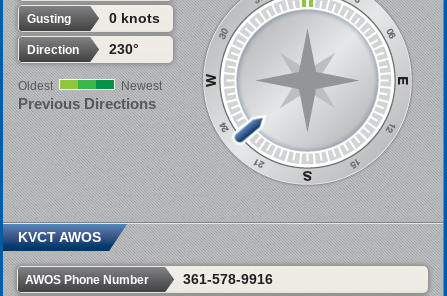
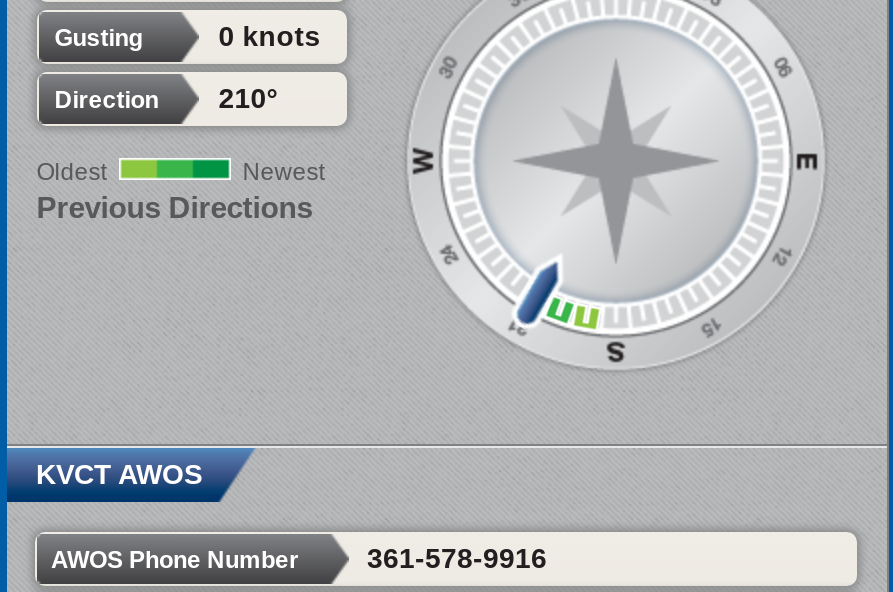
- 230°
+ 210°

- [image]
+ [image]
